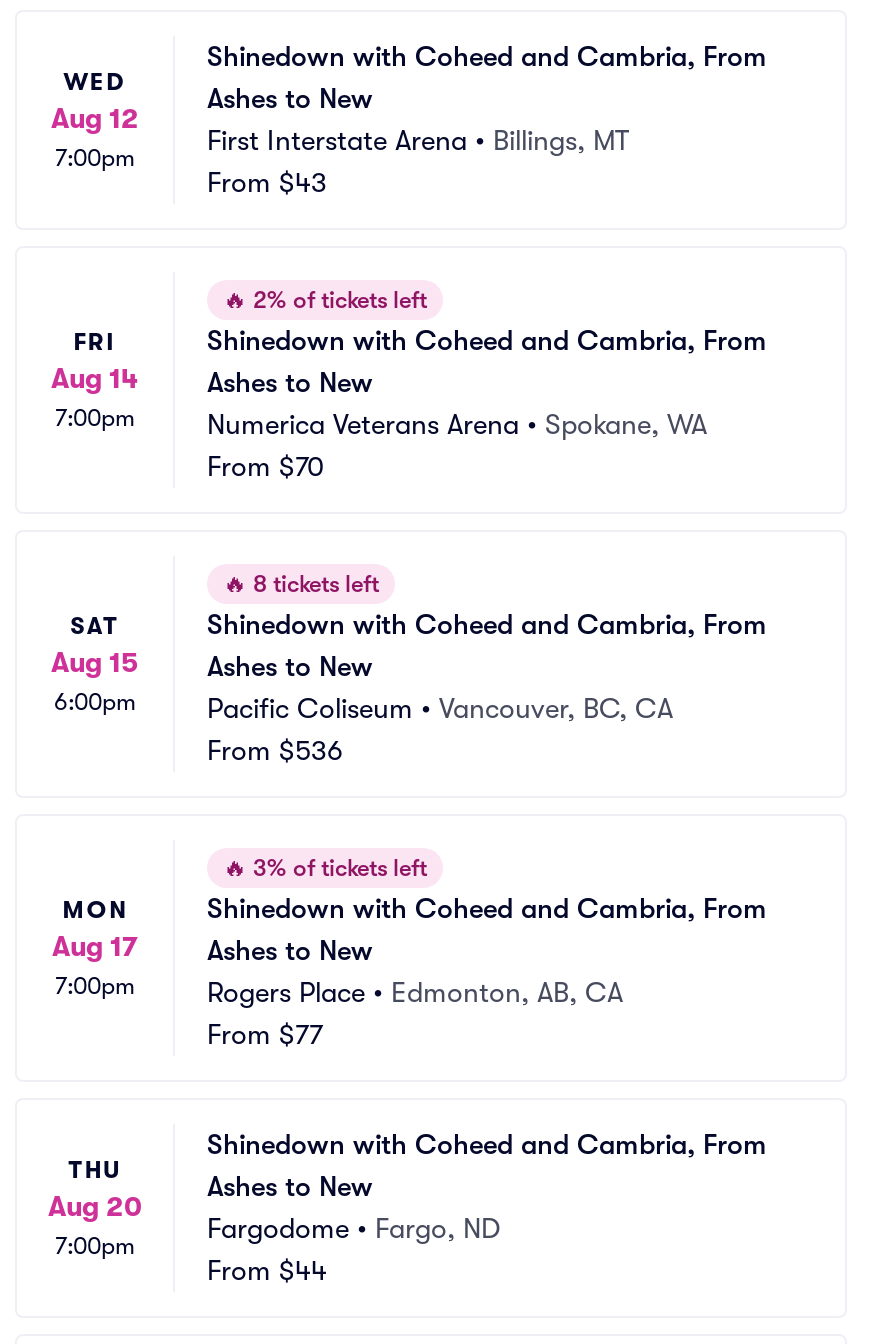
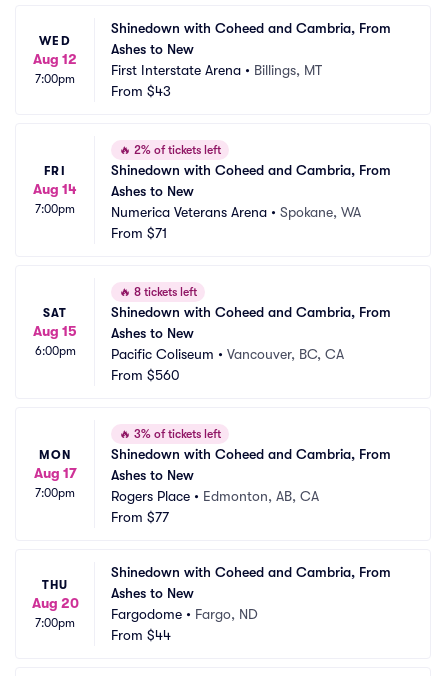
- From $70
+ From $71

- From $536
+ From $560
